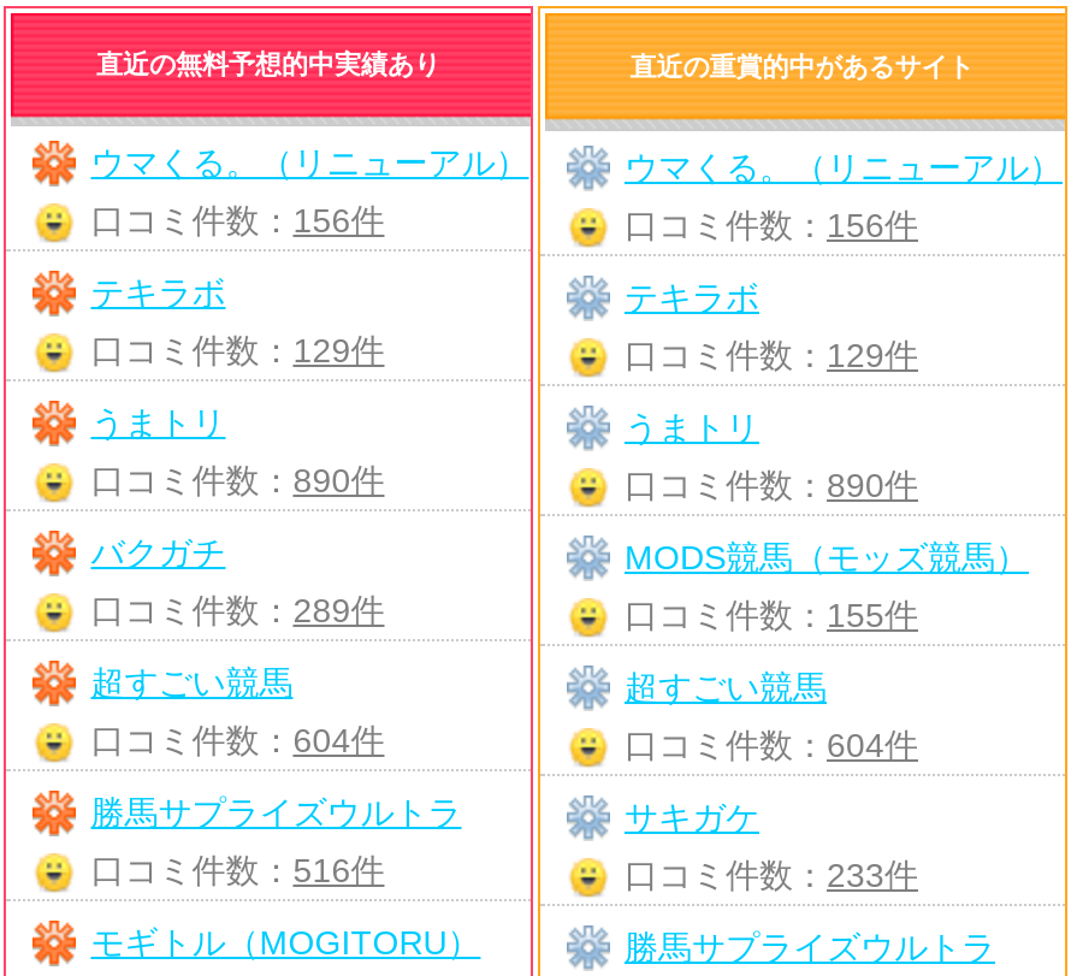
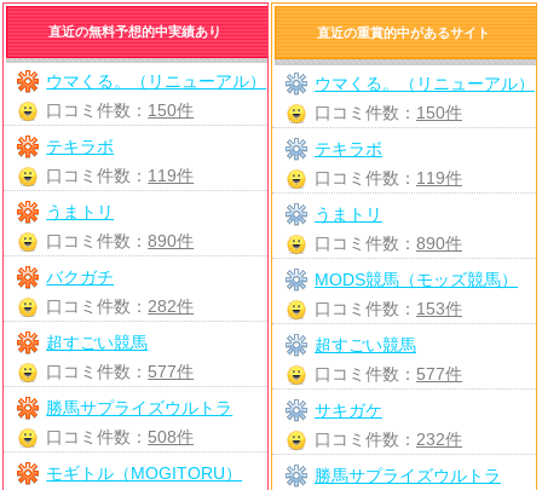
- 口コミ件数：156件
+ 口コミ件数：150件

- 口コミ件数：156件
+ 口コミ件数：150件

- 口コミ件数：129件
+ 口コミ件数：119件

- 口コミ件数：129件
+ 口コミ件数：119件

- 口コミ件数：289件
+ 口コミ件数：282件

- 口コミ件数：155件
+ 口コミ件数：153件

- 口コミ件数：604件
+ 口コミ件数：577件

- 口コミ件数：604件
+ 口コミ件数：577件

- 口コミ件数：516件
+ 口コミ件数：508件

- 口コミ件数：233件
+ 口コミ件数：232件
